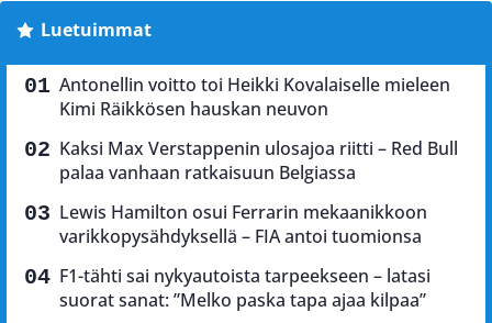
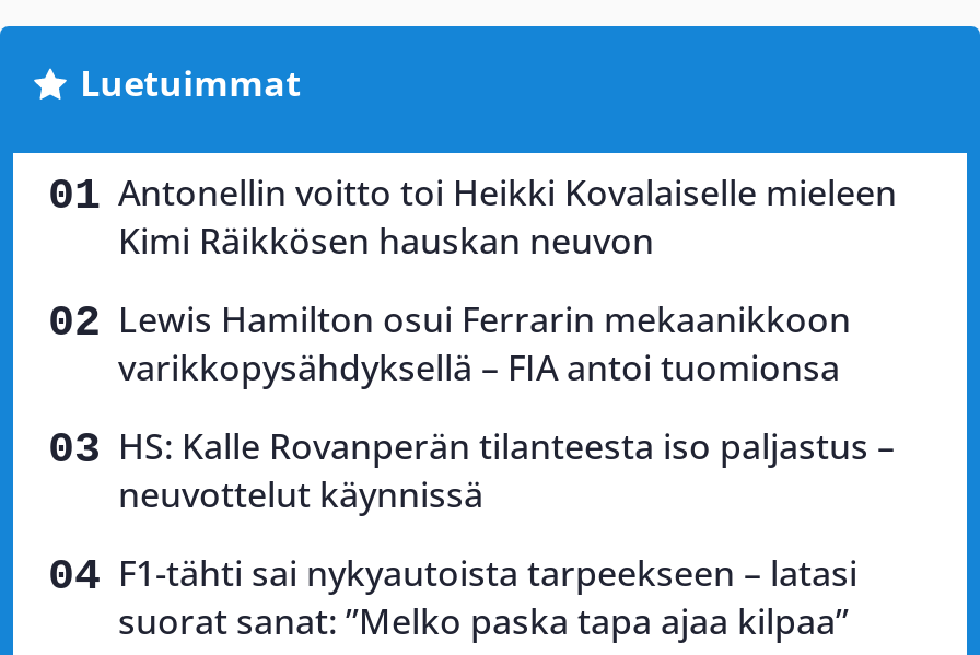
- Kaksi Max Verstappenin ulosajoa riitti – Red Bull
- palaa vanhaan ratkaisuun Belgiassa

moved up: Lewis Hamilton osui Ferrarin mekaanikkoon | varikkopysähdyksellä – FIA antoi tuomionsa

+ HS: Kalle Rovanperän tilanteesta iso paljastus –
+ neuvottelut käynnissä
